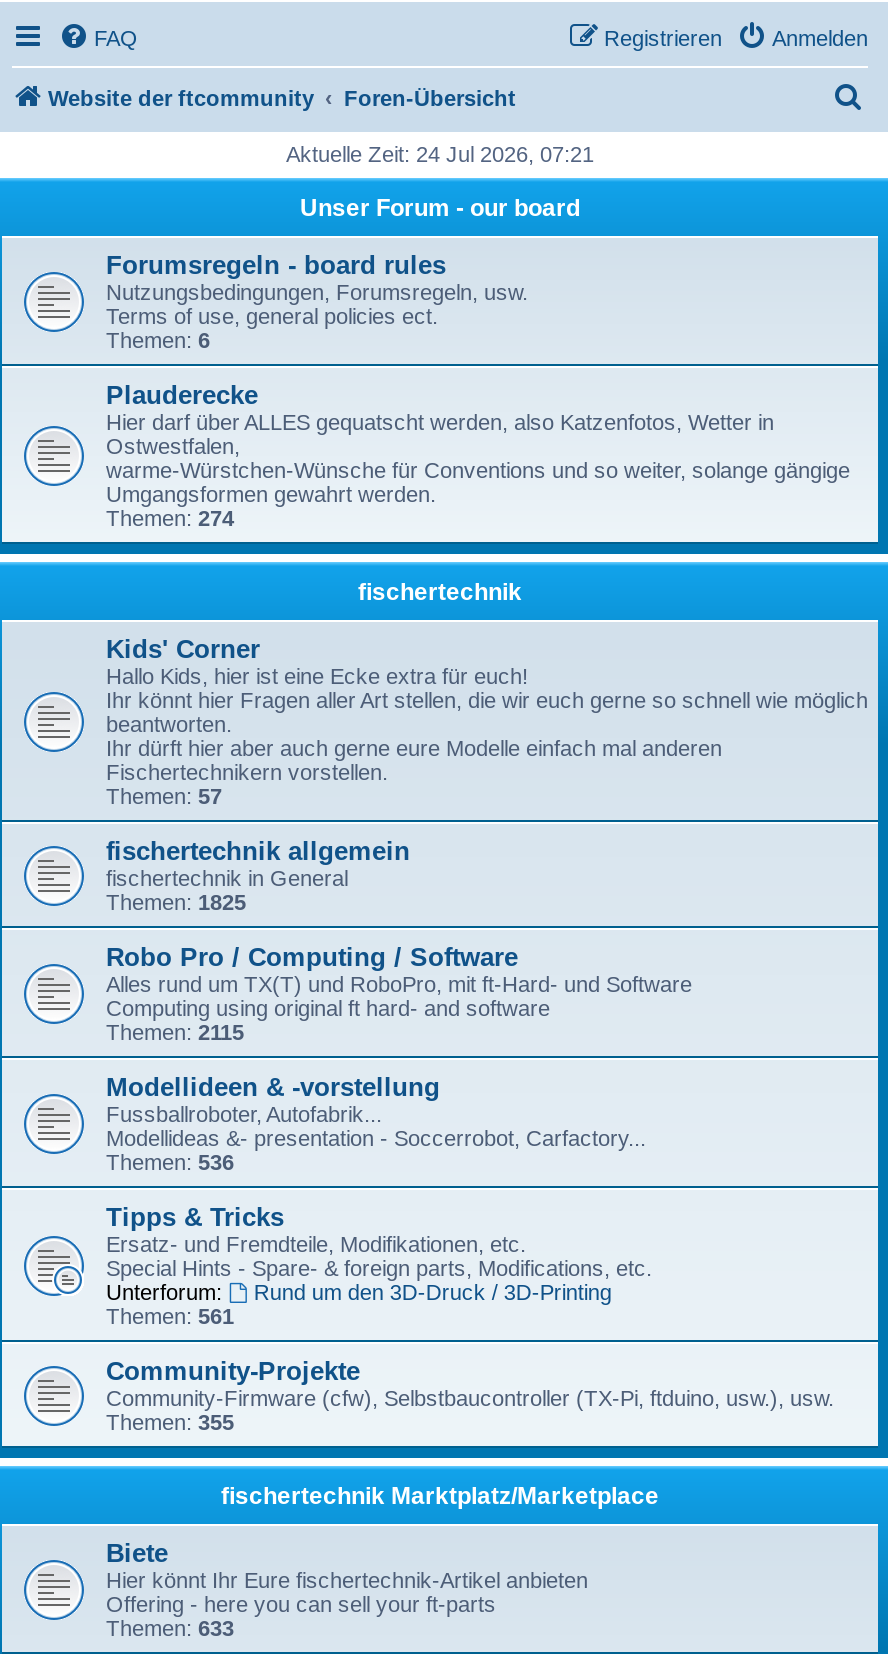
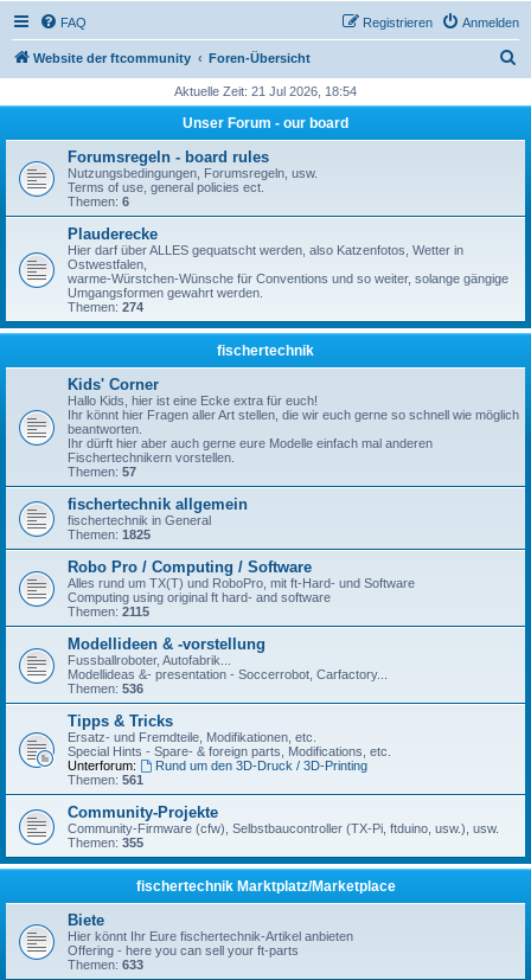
- Aktuelle Zeit: 24 Jul 2026, 07:21
+ Aktuelle Zeit: 21 Jul 2026, 18:54
